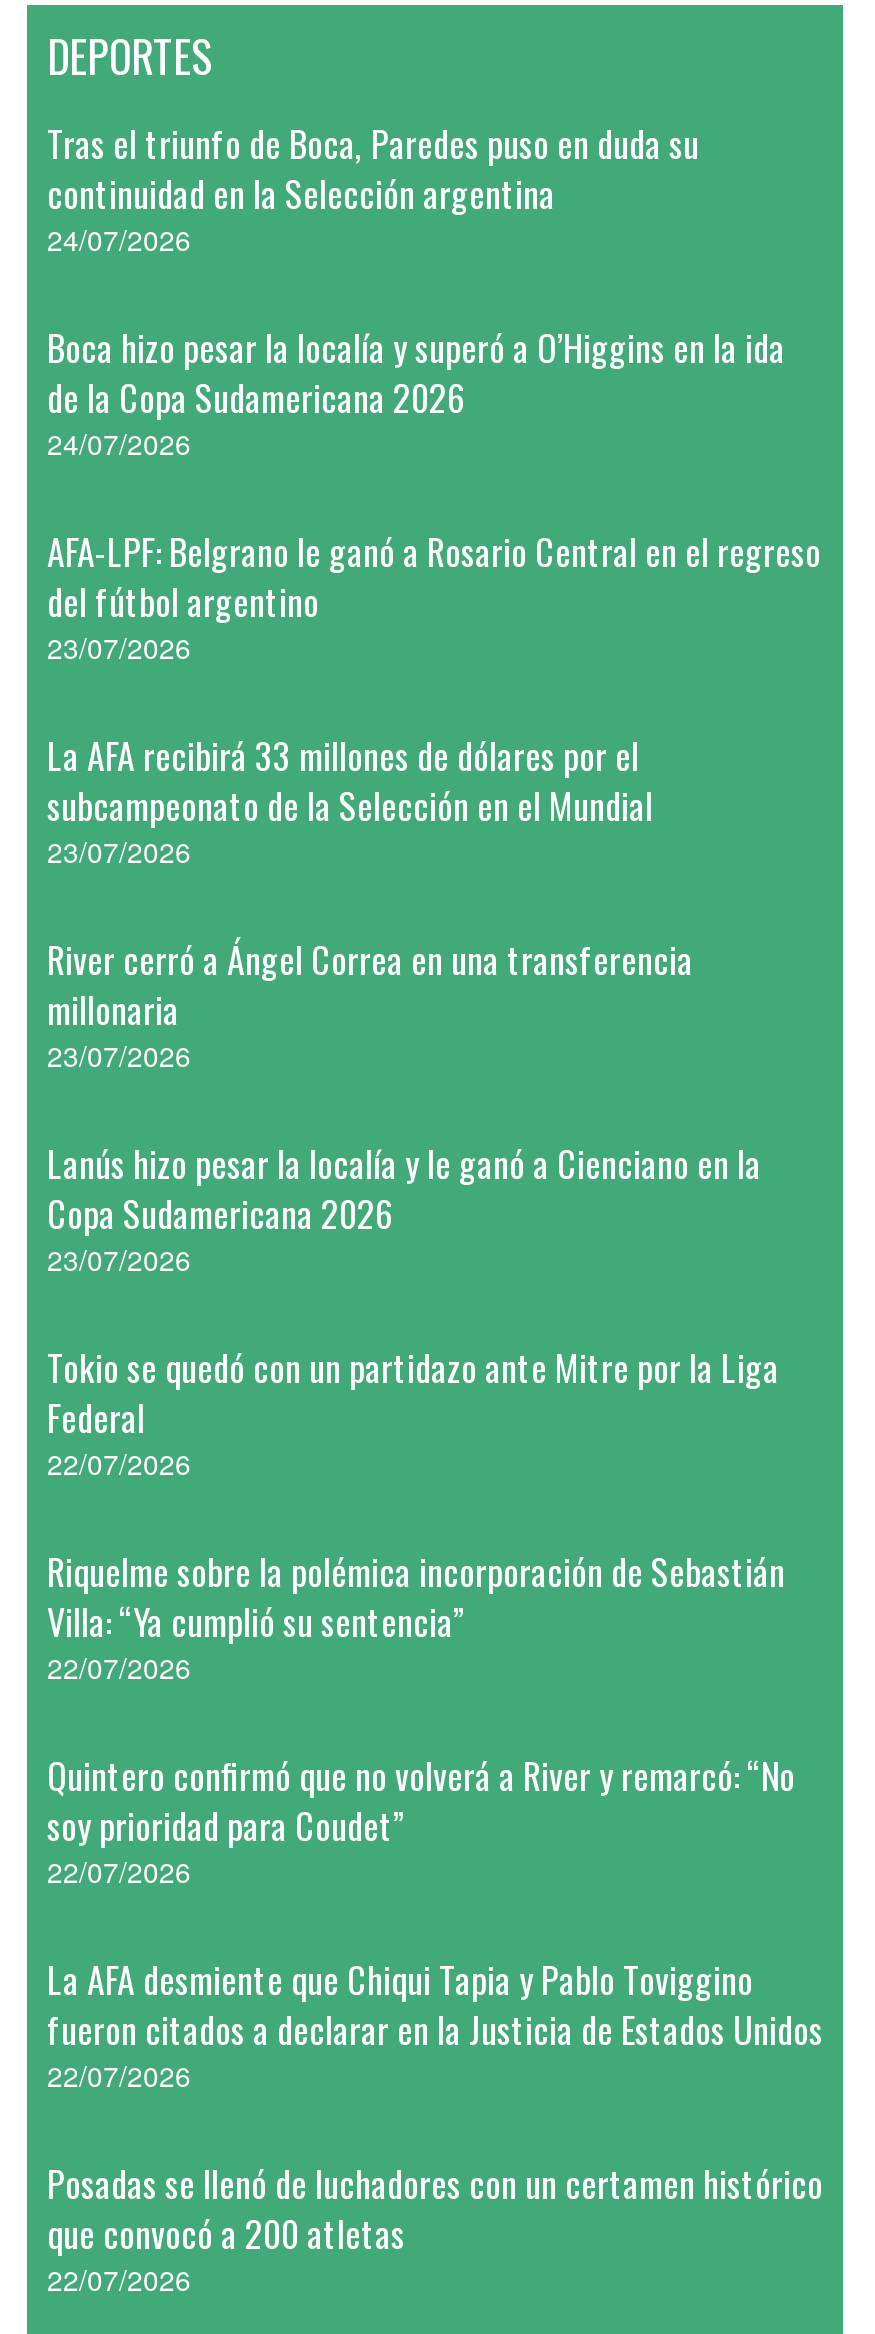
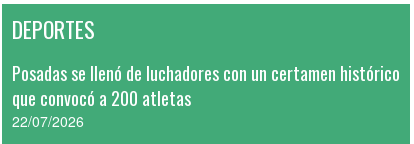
- Tras el triunfo de Boca, Paredes puso en duda su
- continuidad en la Selección argentina
- 24/07/2026
- Boca hizo pesar la localía y superó a O’Higgins en la ida
- de la Copa Sudamericana 2026
- 24/07/2026
- AFA-LPF: Belgrano le ganó a Rosario Central en el regreso
- del fútbol argentino
- 23/07/2026
- La AFA recibirá 33 millones de dólares por el
- subcampeonato de la Selección en el Mundial
- 23/07/2026
- River cerró a Ángel Correa en una transferencia
- millonaria
- 23/07/2026
- Lanús hizo pesar la localía y le ganó a Cienciano en la
- Copa Sudamericana 2026
- 23/07/2026
- Tokio se quedó con un partidazo ante Mitre por la Liga
- Federal
- 22/07/2026
- Riquelme sobre la polémica incorporación de Sebastián
- Villa: “Ya cumplió su sentencia”
- 22/07/2026
- Quintero confirmó que no volverá a River y remarcó: “No
- soy prioridad para Coudet”
- 22/07/2026
- La AFA desmiente que Chiqui Tapia y Pablo Toviggino
- fueron citados a declarar en la Justicia de Estados Unidos
- 22/07/2026
